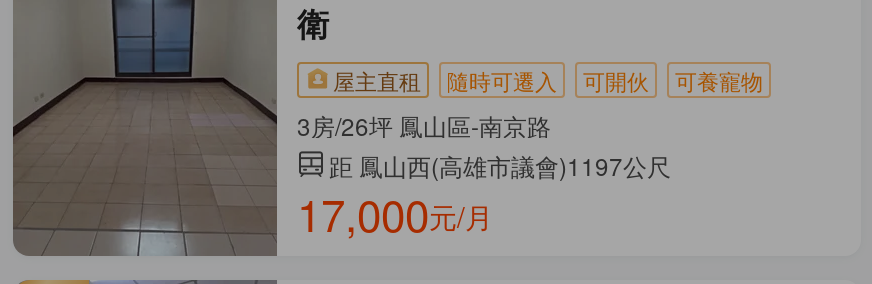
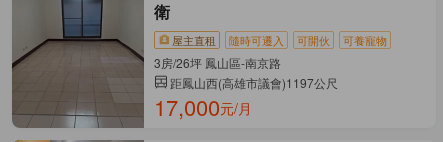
- 距 鳳山西(高雄市議會)1197公尺
+ 距鳳山西(高雄市議會)1197公尺
